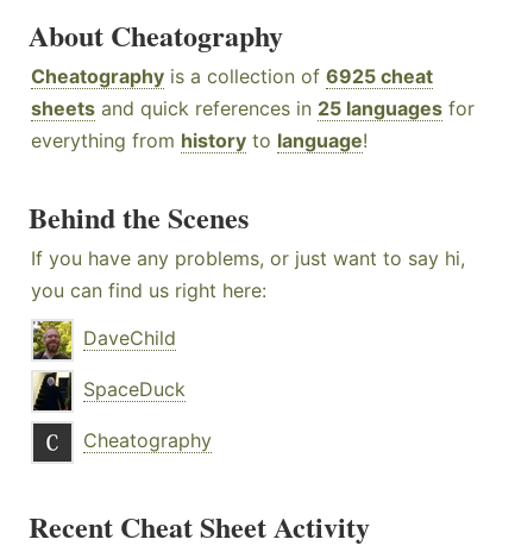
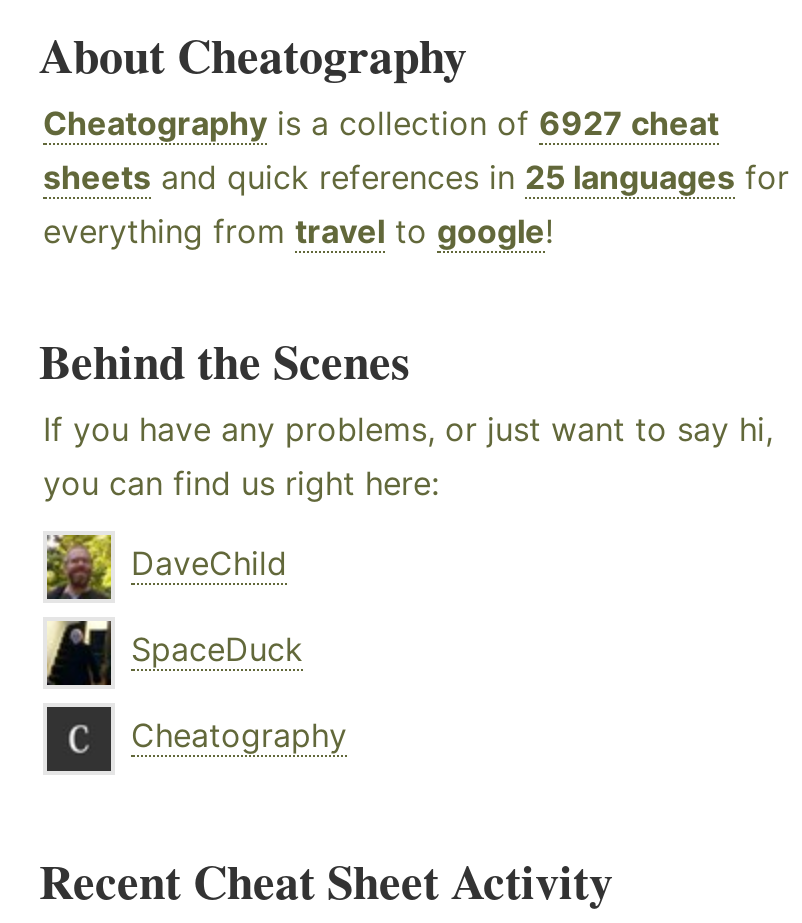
- Cheatography is a collection of 6925 cheat
+ Cheatography is a collection of 6927 cheat

- everything from history to language!
+ everything from travel to google!
